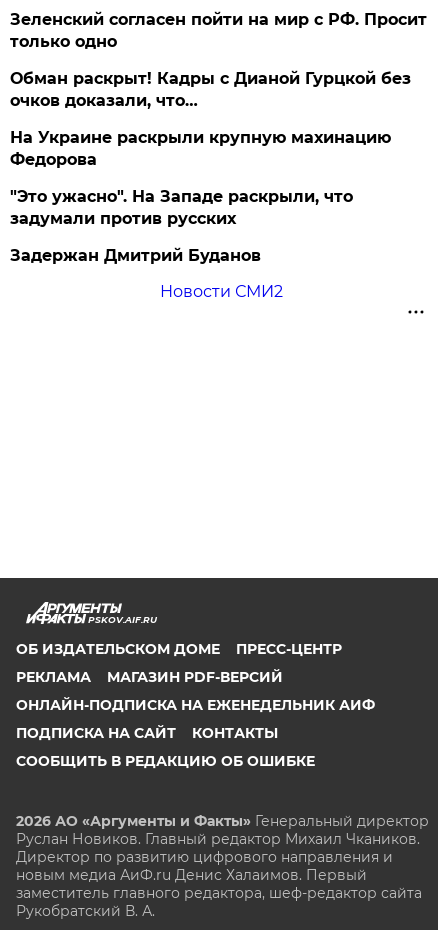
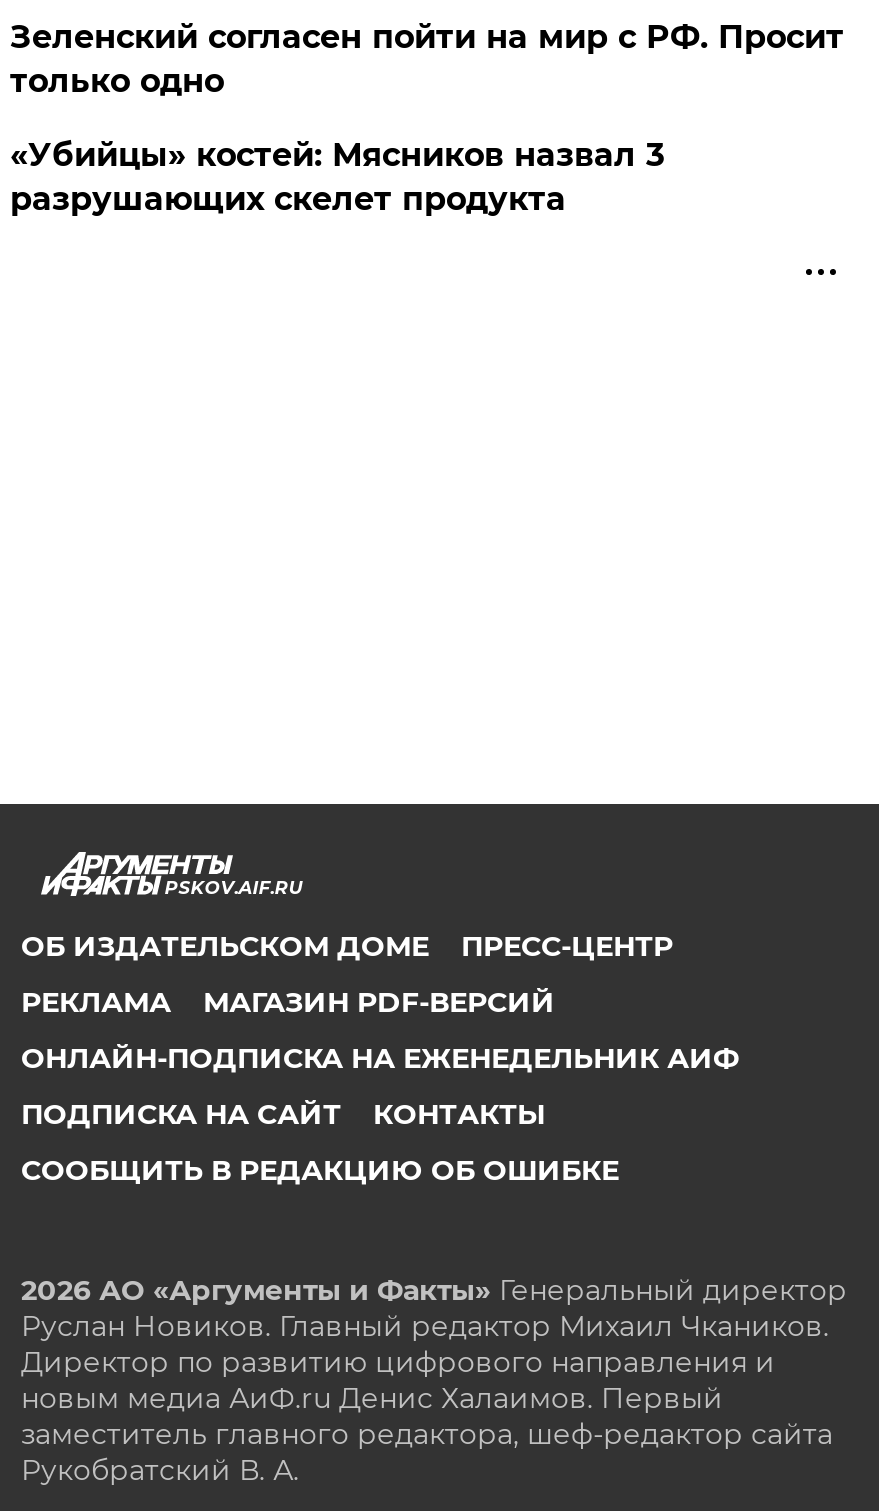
- Обман раскрыт! Кадры с Дианой Гурцкой без
- очков доказали, что…
- На Украине раскрыли крупную махинацию
- Федорова
- "Это ужасно". На Западе раскрыли, что
- задумали против русских
- Задержан Дмитрий Буданов
- Новости СМИ2
+ «Убийцы» костей: Мясников назвал 3
+ разрушающих скелет продукта
